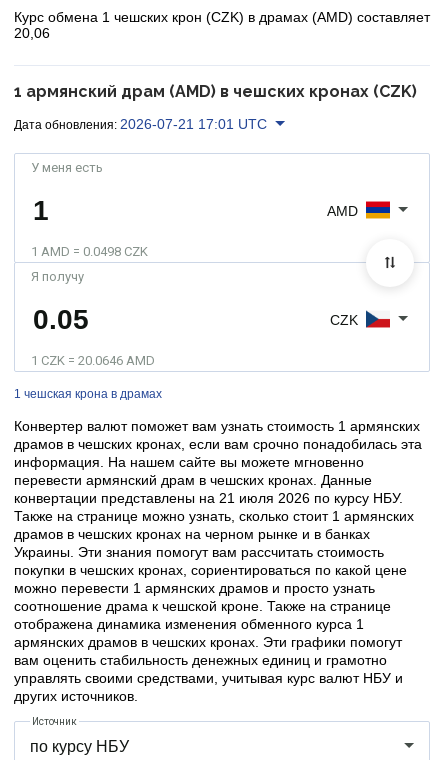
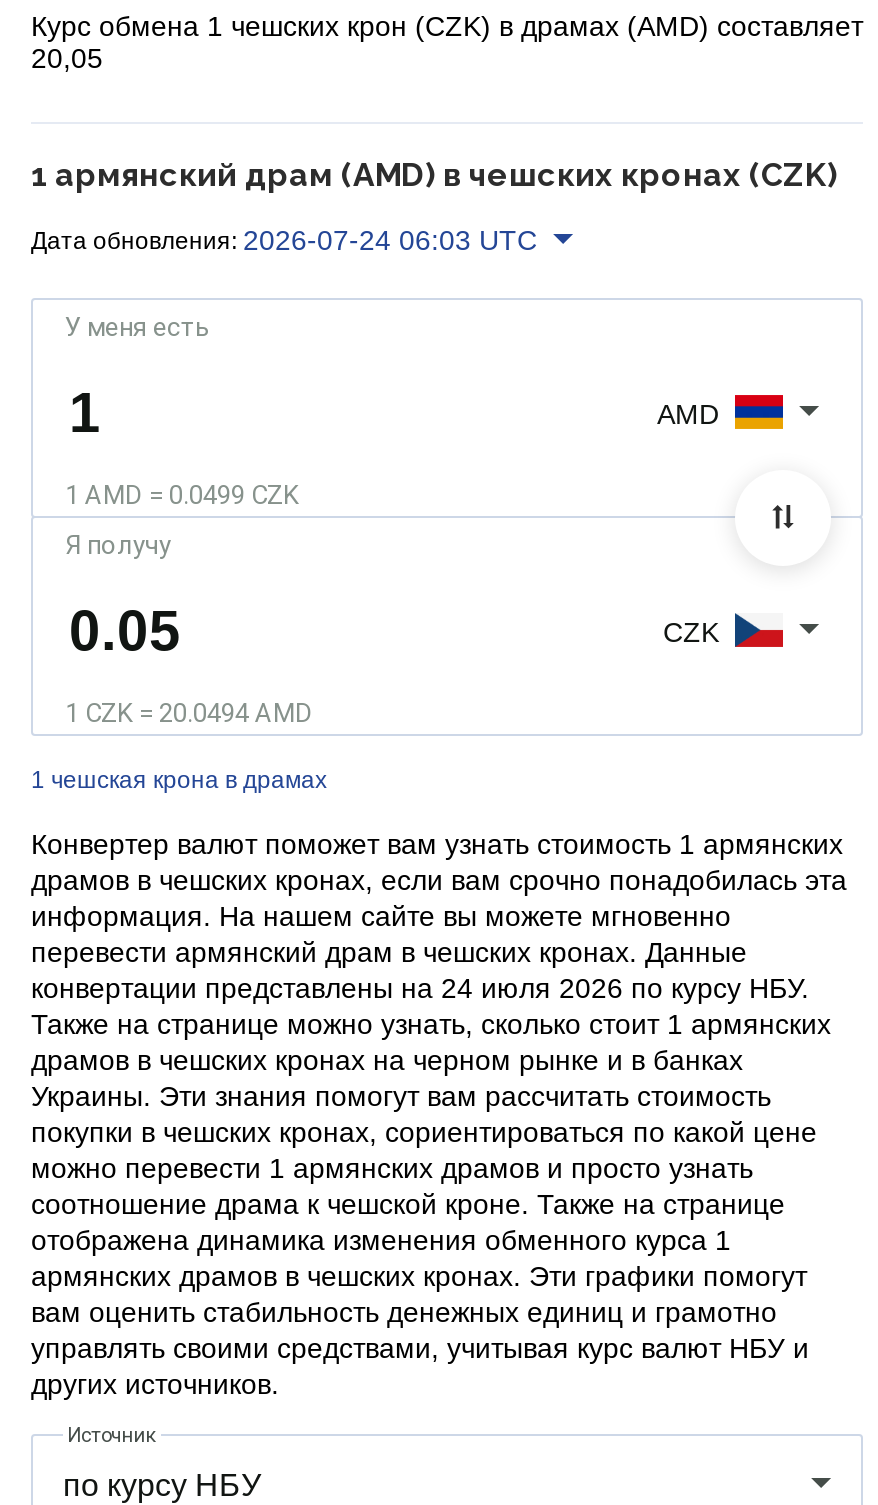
- 20,06
+ 20,05

- Дата обновления: 2026-07-21 17:01 UTC
+ Дата обновления: 2026-07-24 06:03 UTC

- 1 AMD = 0.0498 CZK
+ 1 AMD = 0.0499 CZK

- 1 CZK = 20.0646 AMD
+ 1 CZK = 20.0494 AMD

- конвертации представлены на 21 июля 2026 по курсу НБУ.
+ конвертации представлены на 24 июля 2026 по курсу НБУ.
